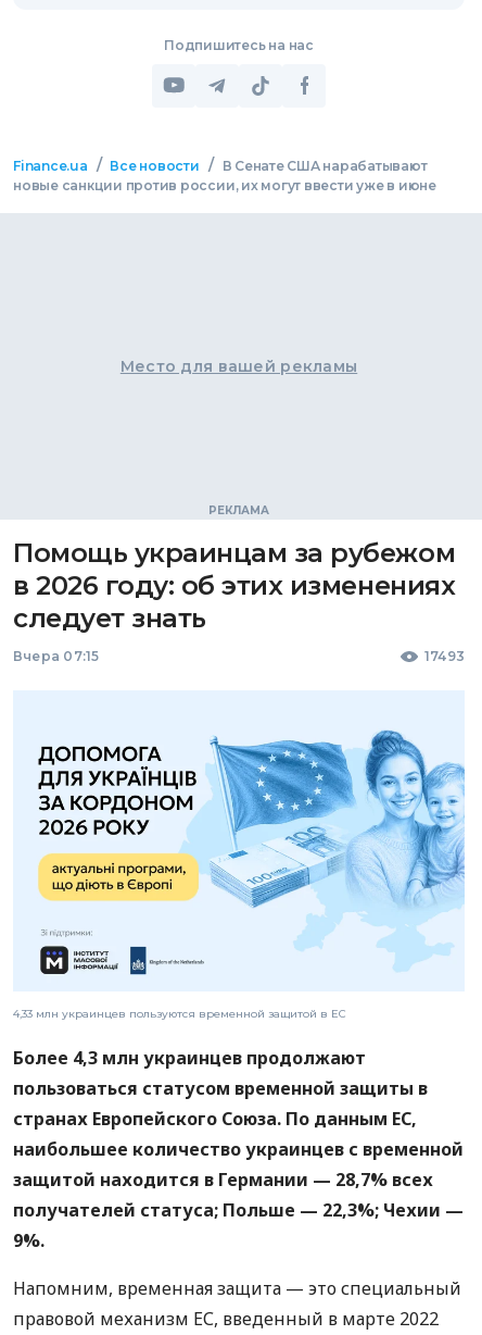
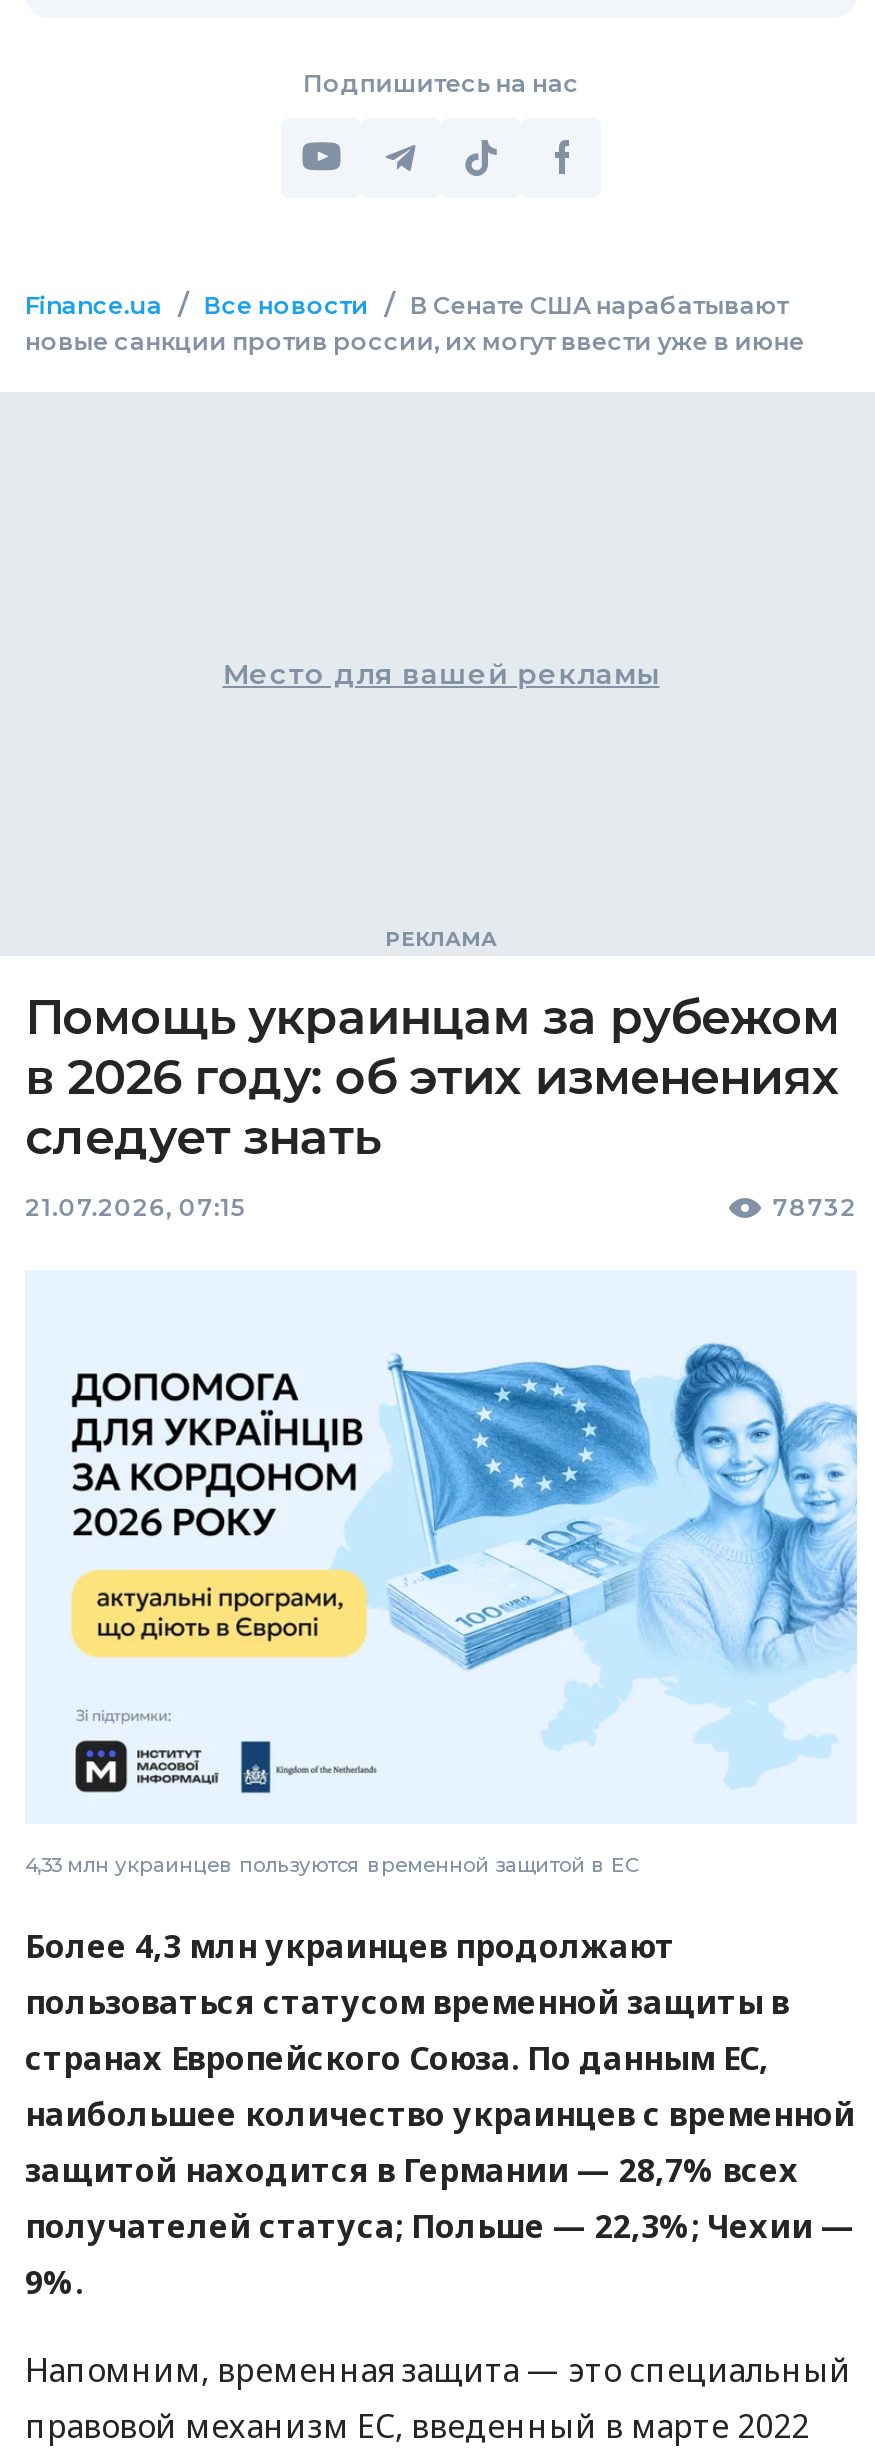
- Вчера 07:15
- 17493
+ 21.07.2026, 07:15
+ 78732
